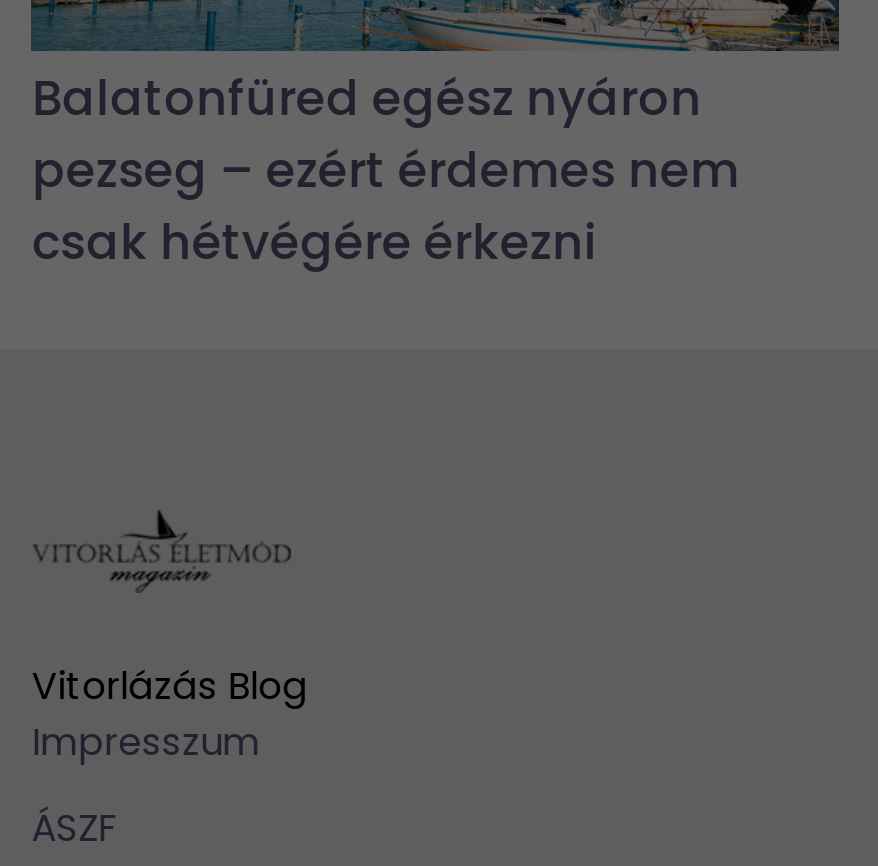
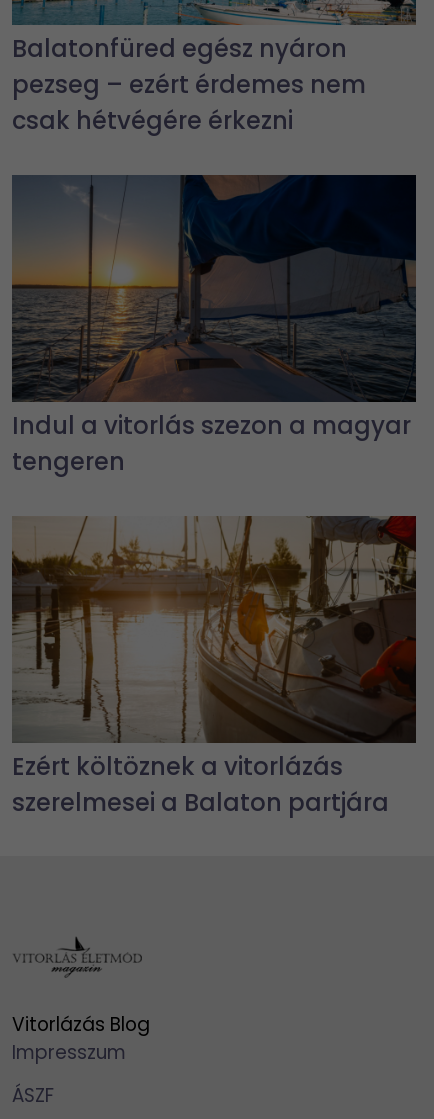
+ [image]
+ Indul a vitorlás szezon a magyar
+ tengeren

+ [image]
+ Ezért költöznek a vitorlázás
+ szerelmesei a Balaton partjára
